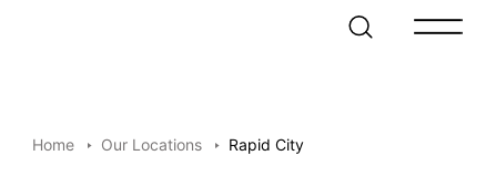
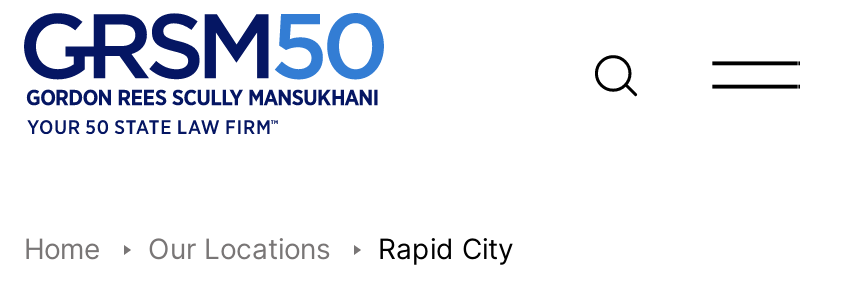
+ [image]
